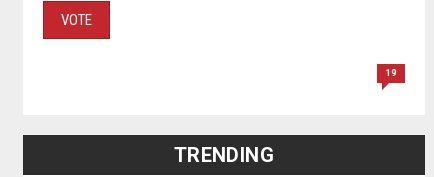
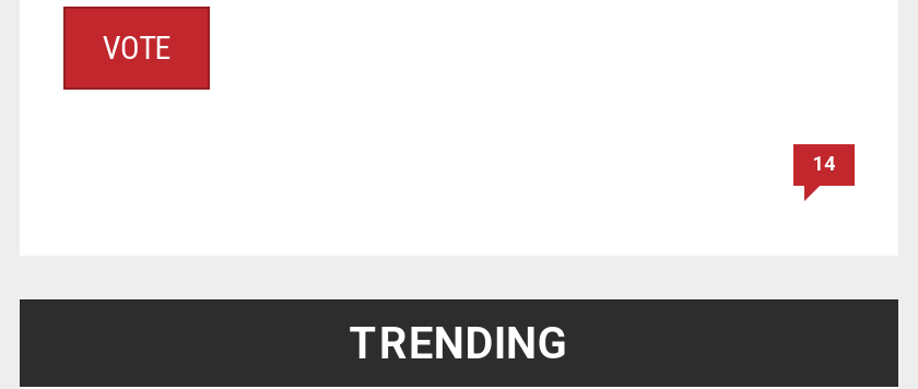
- 19
+ 14
